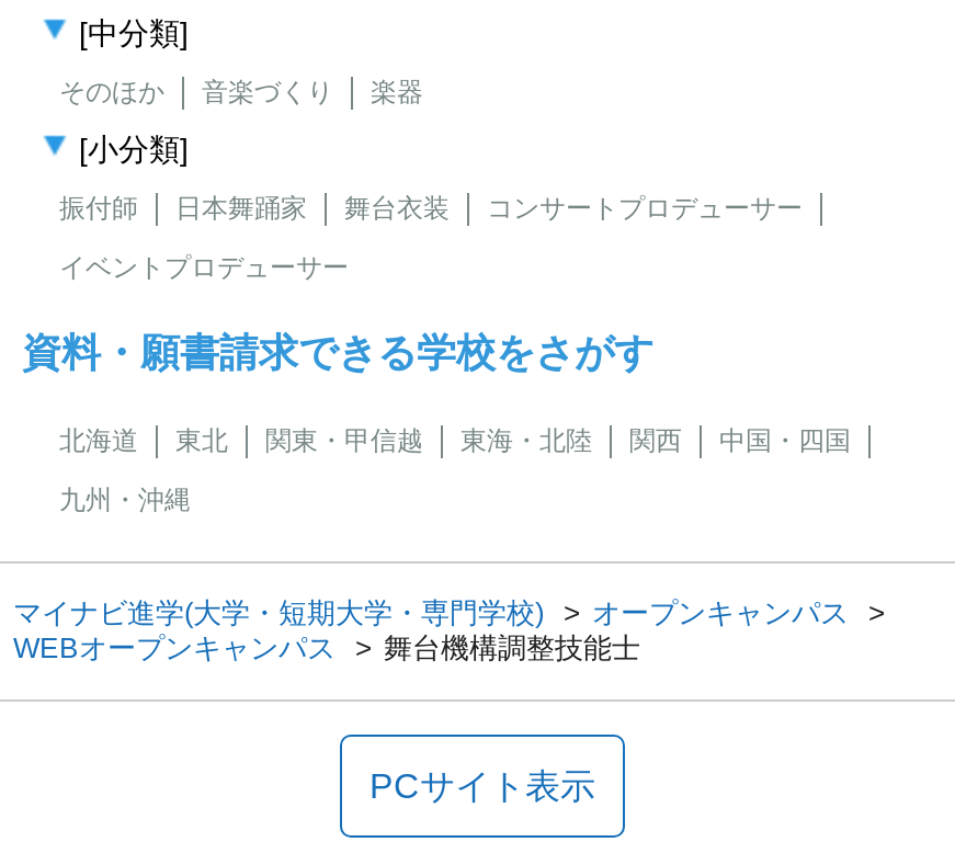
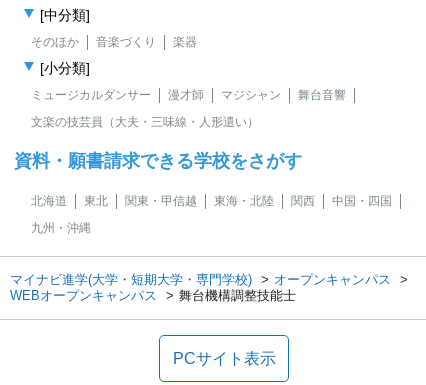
- 振付師
- 日本舞踊家
- 舞台衣装
- コンサートプロデューサー
+ ミュージカルダンサー
+ 漫才師
+ マジシャン
+ 舞台音響

- イベントプロデューサー
+ 文楽の技芸員（大夫・三味線・人形遣い）
